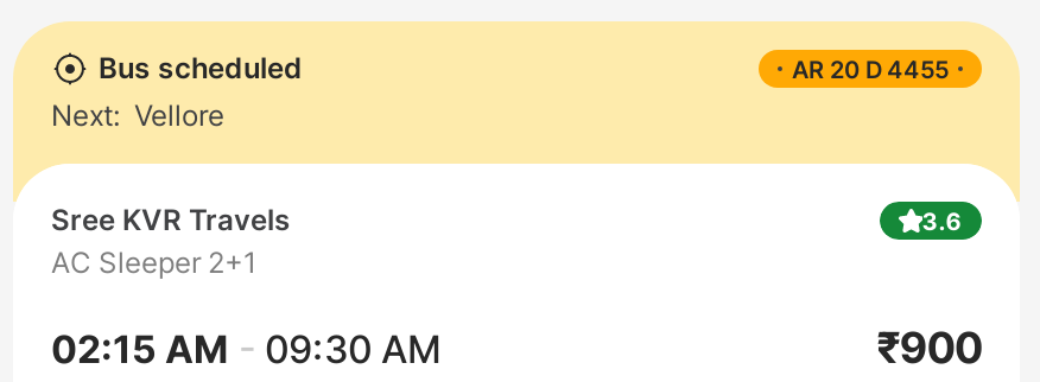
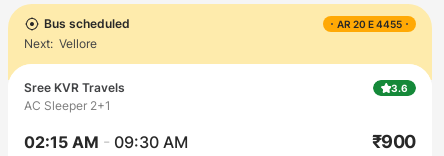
- AR 20 D 4455
+ AR 20 E 4455
